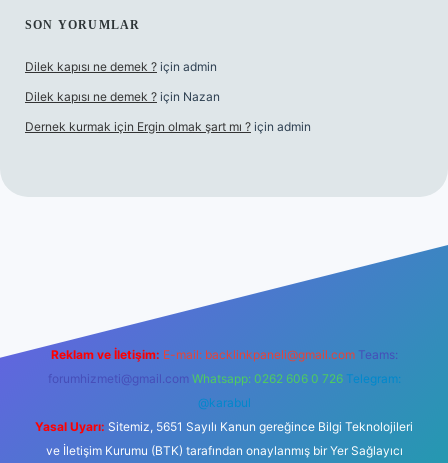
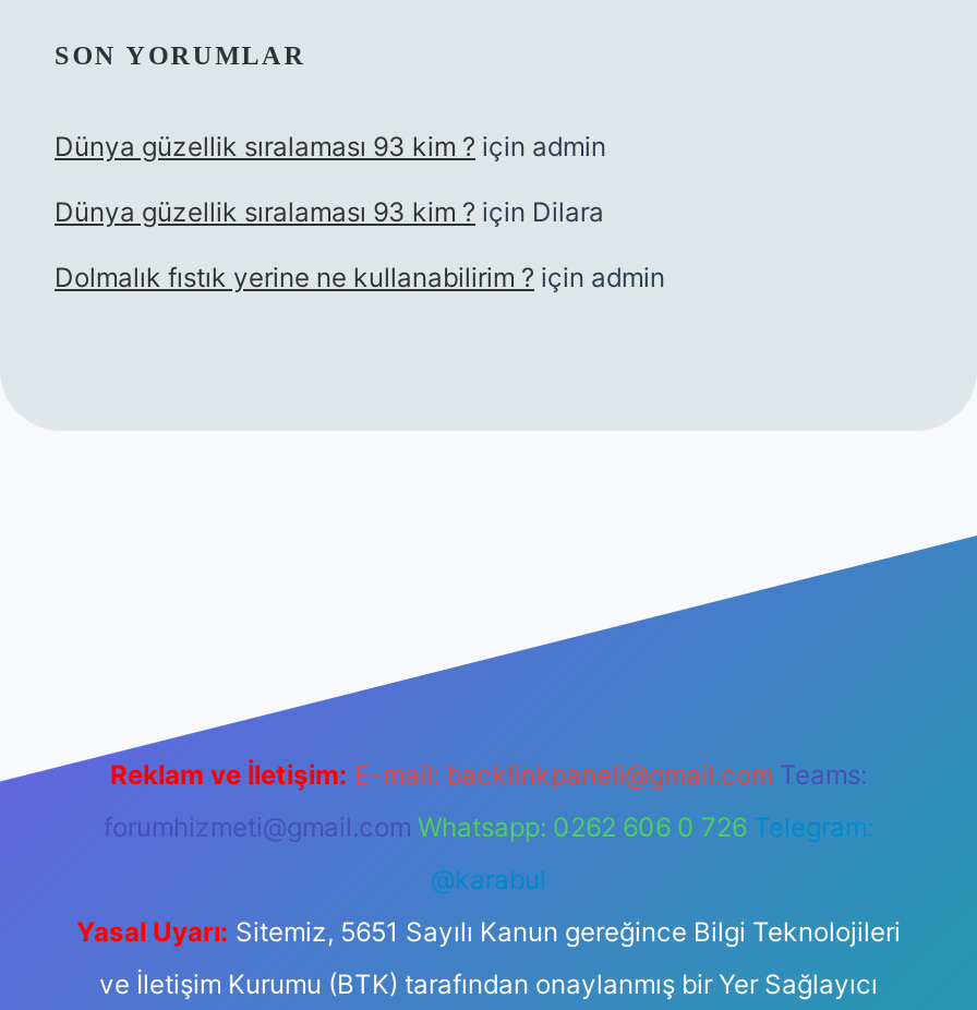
- Dilek kapısı ne demek ? için admin
+ Dünya güzellik sıralaması 93 kim ? için admin

- Dilek kapısı ne demek ? için Nazan
+ Dünya güzellik sıralaması 93 kim ? için Dilara

- Dernek kurmak için Ergin olmak şart mı ? için admin
+ Dolmalık fıstık yerine ne kullanabilirim ? için admin
